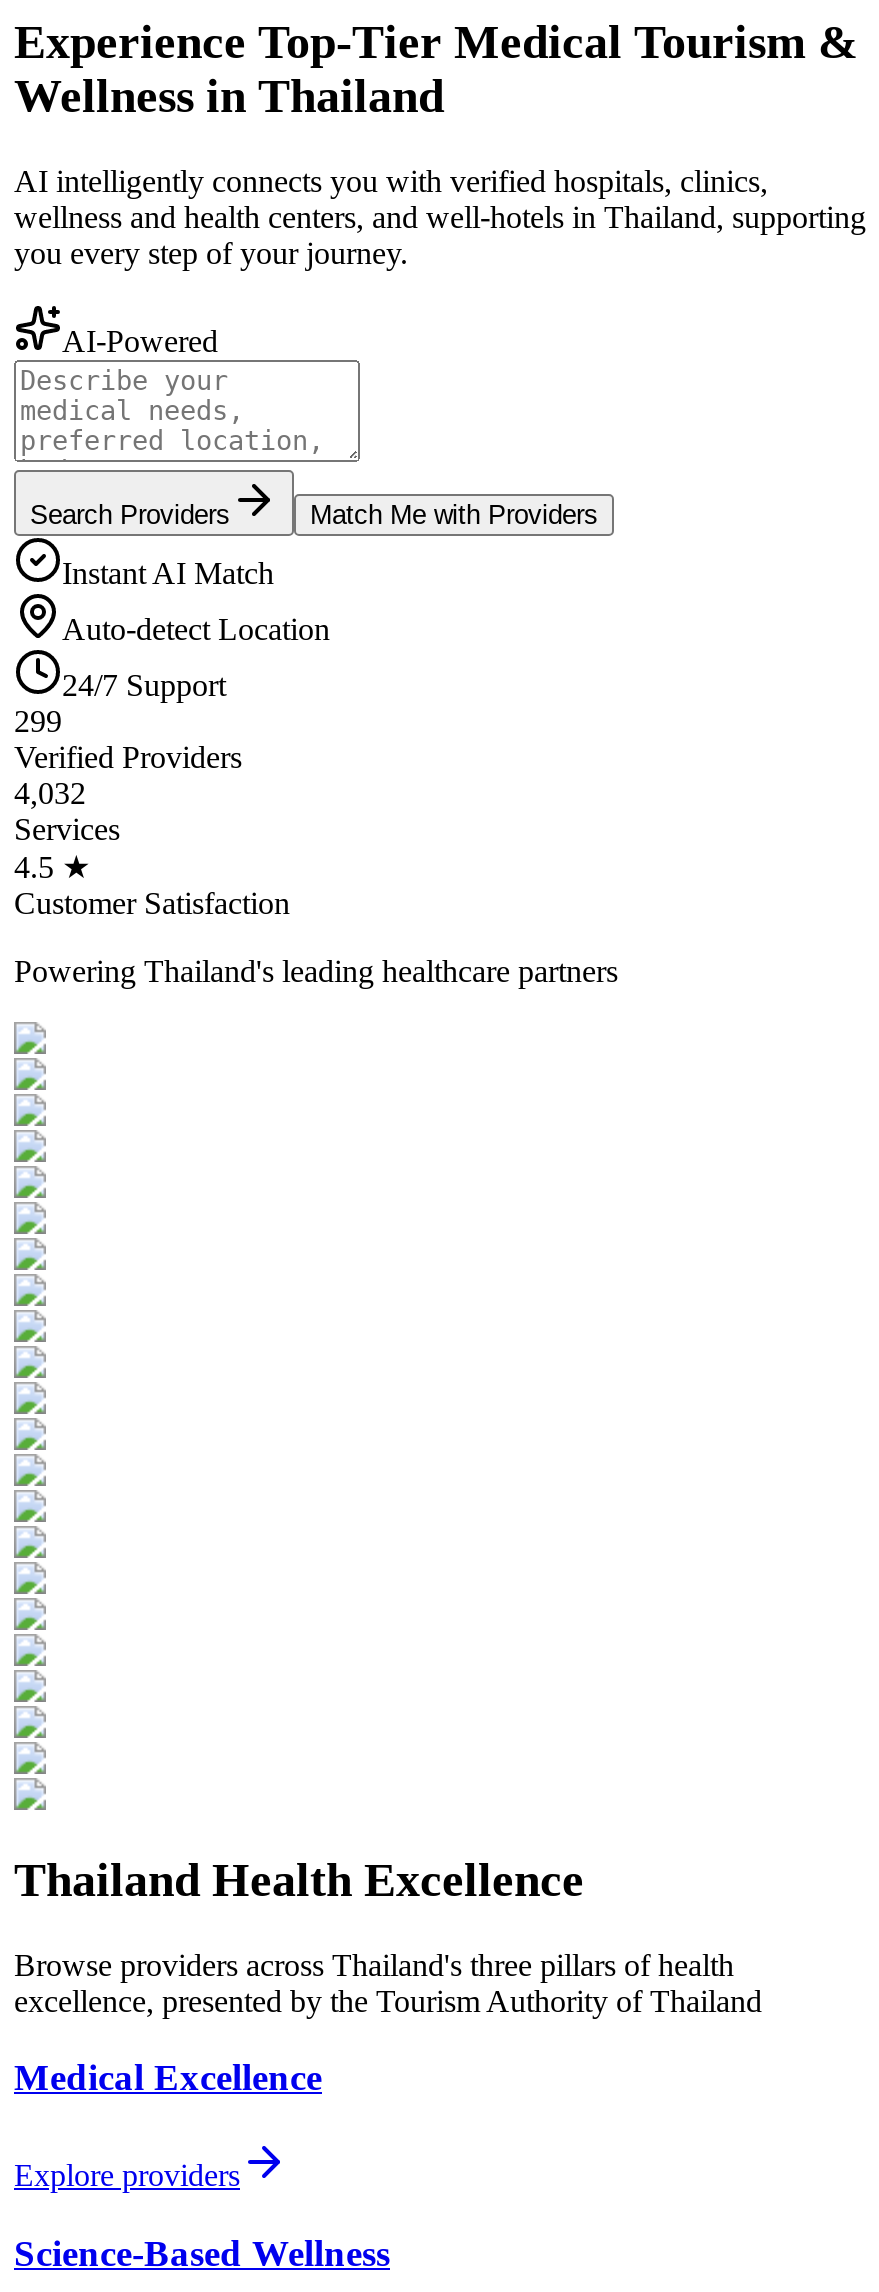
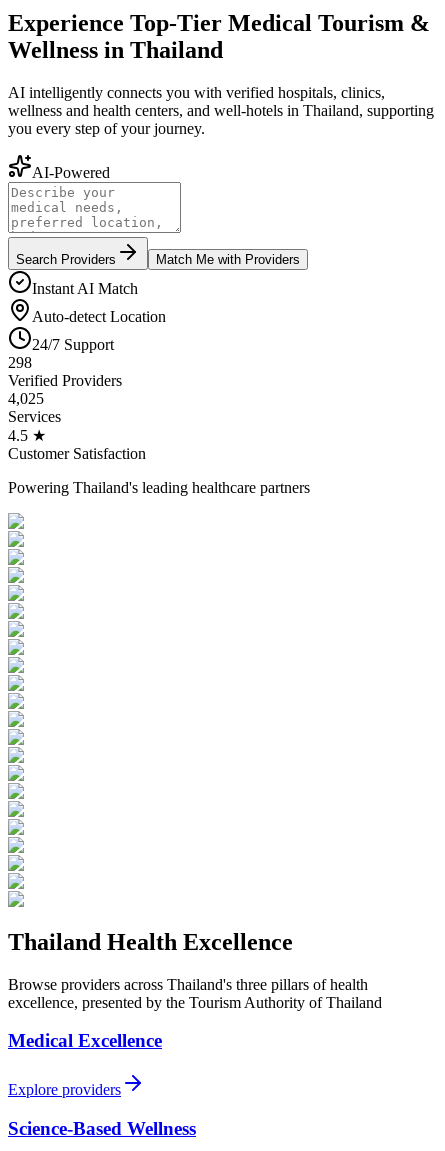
- 299
+ 298

- 4,032
+ 4,025
